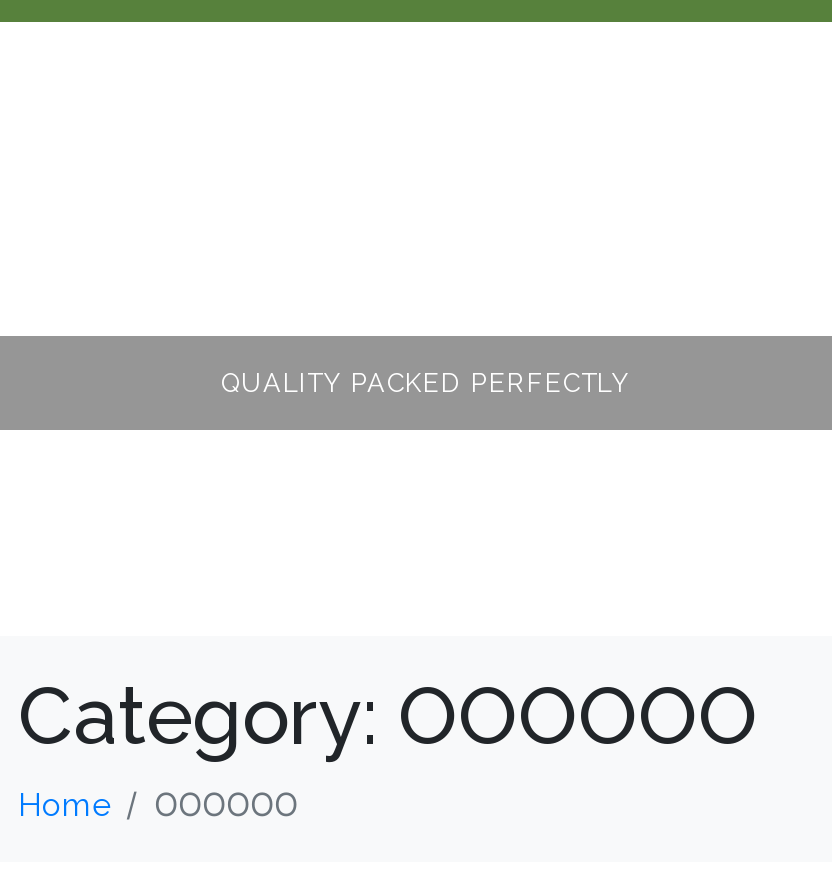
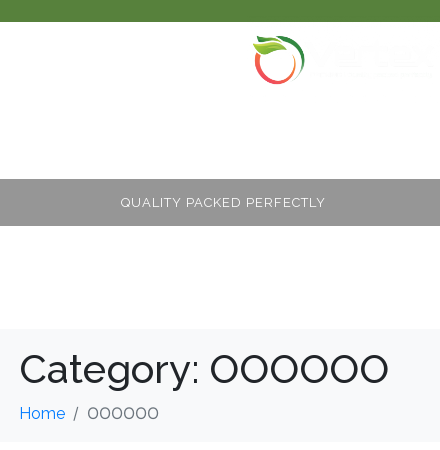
+ [image]
